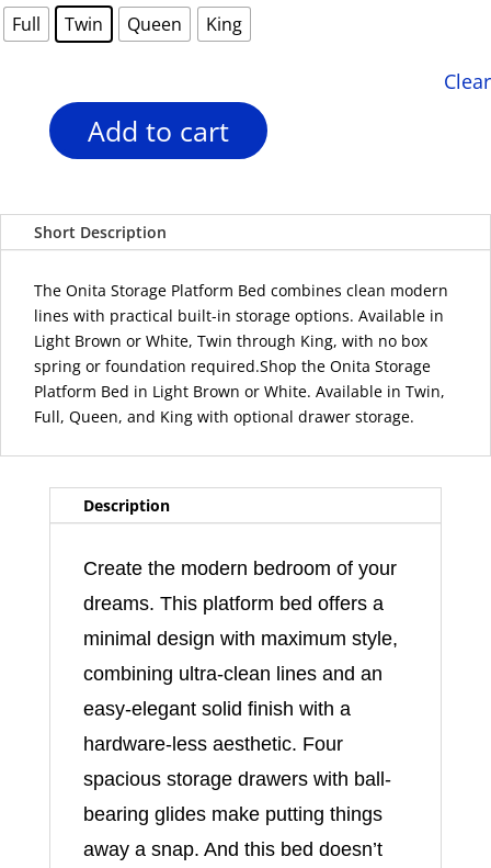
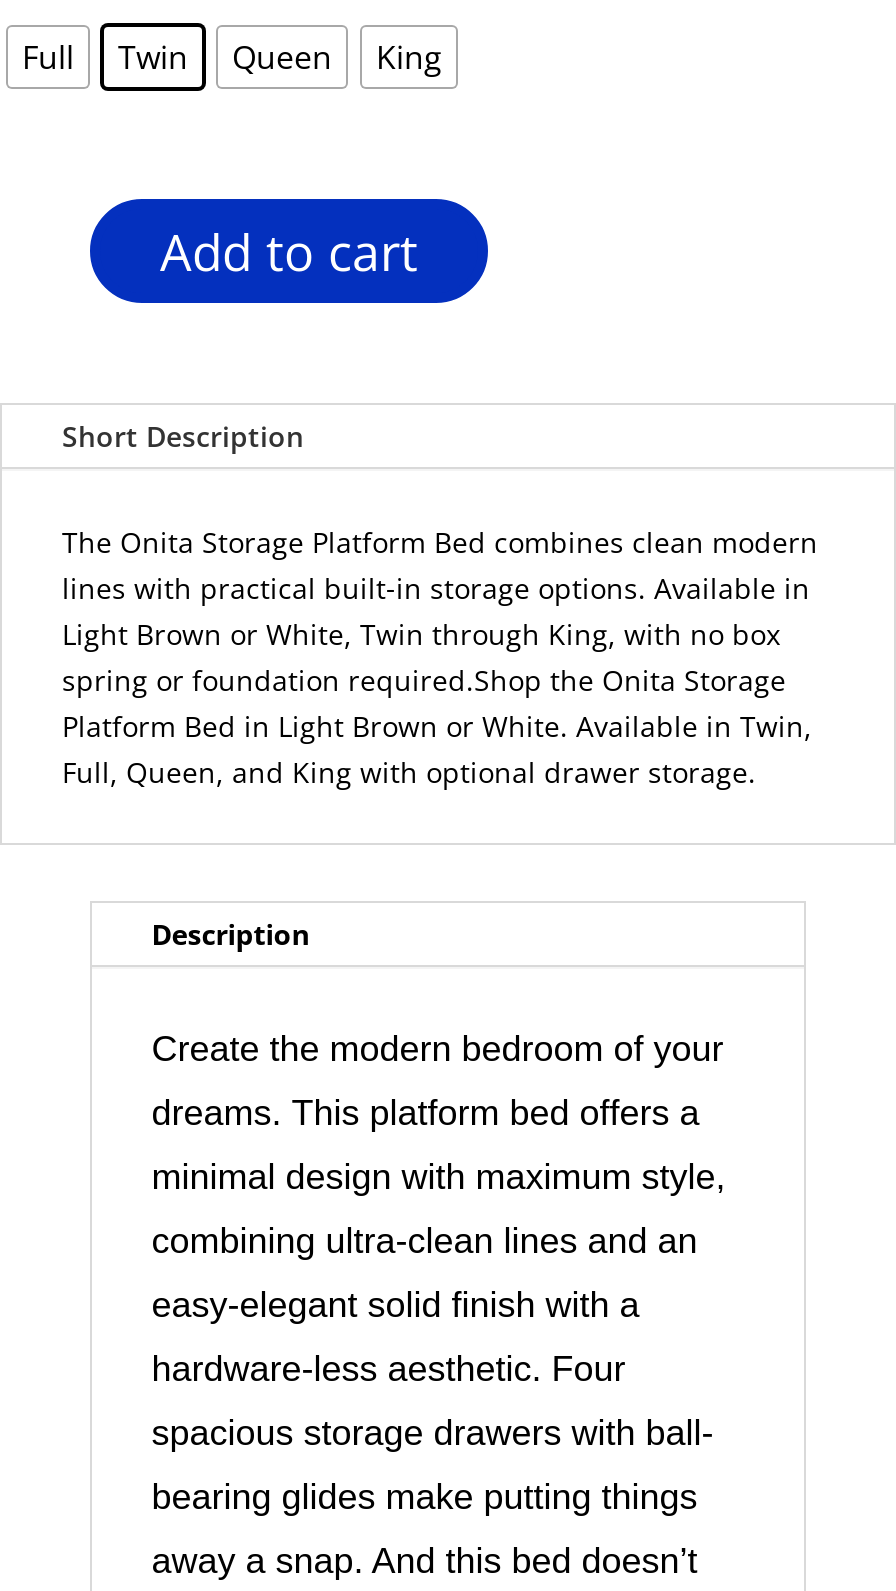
- Clear
